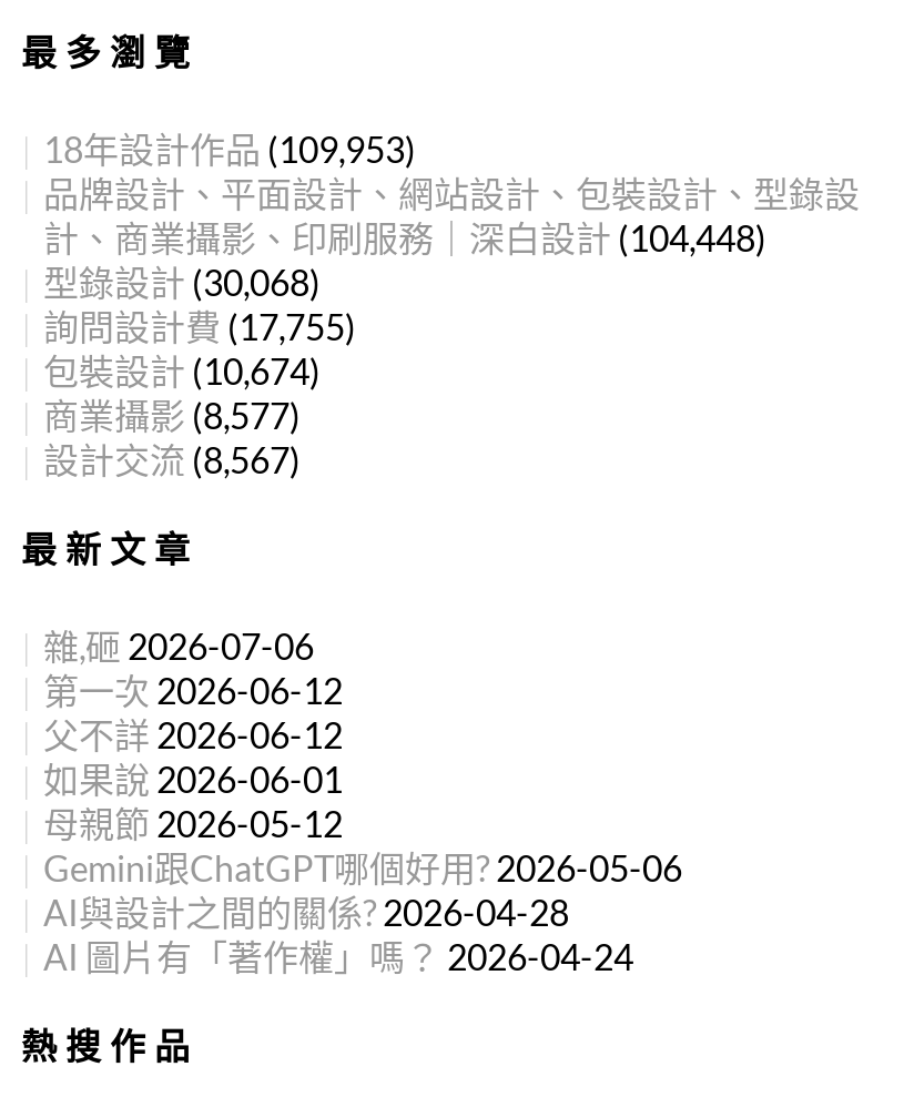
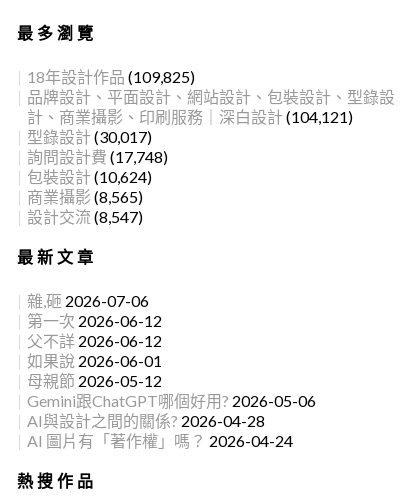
- 18年設計作品 (109,953)
+ 18年設計作品 (109,825)

- 計、商業攝影、印刷服務｜深白設計 (104,448)
+ 計、商業攝影、印刷服務｜深白設計 (104,121)

- 型錄設計 (30,068)
+ 型錄設計 (30,017)

- 詢問設計費 (17,755)
+ 詢問設計費 (17,748)

- 包裝設計 (10,674)
+ 包裝設計 (10,624)

- 商業攝影 (8,577)
+ 商業攝影 (8,565)

- 設計交流 (8,567)
+ 設計交流 (8,547)
